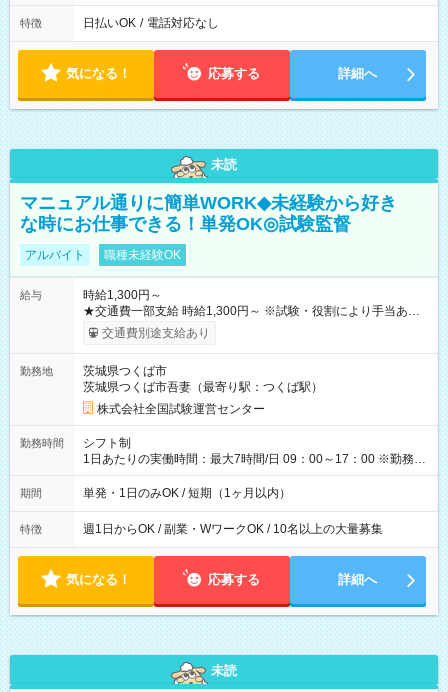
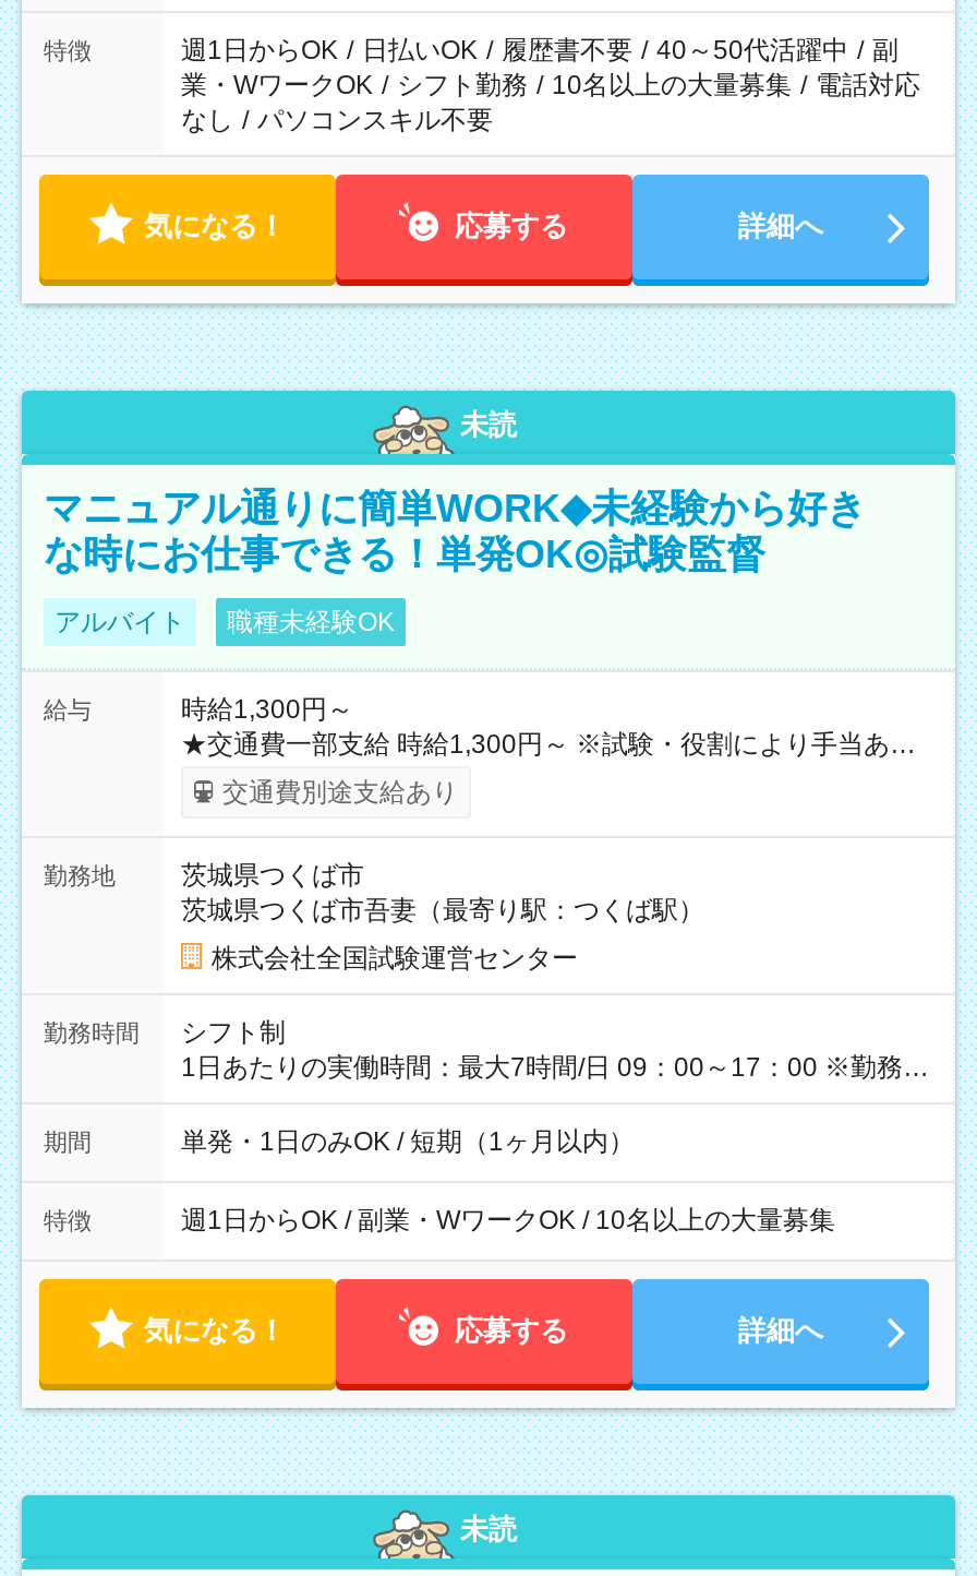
- 日払いOK / 電話対応なし
+ 週1日からOK / 日払いOK / 履歴書不要 / 40～50代活躍中 / 副
+ 業・WワークOK / シフト勤務 / 10名以上の大量募集 / 電話対応
+ なし / パソコンスキル不要
